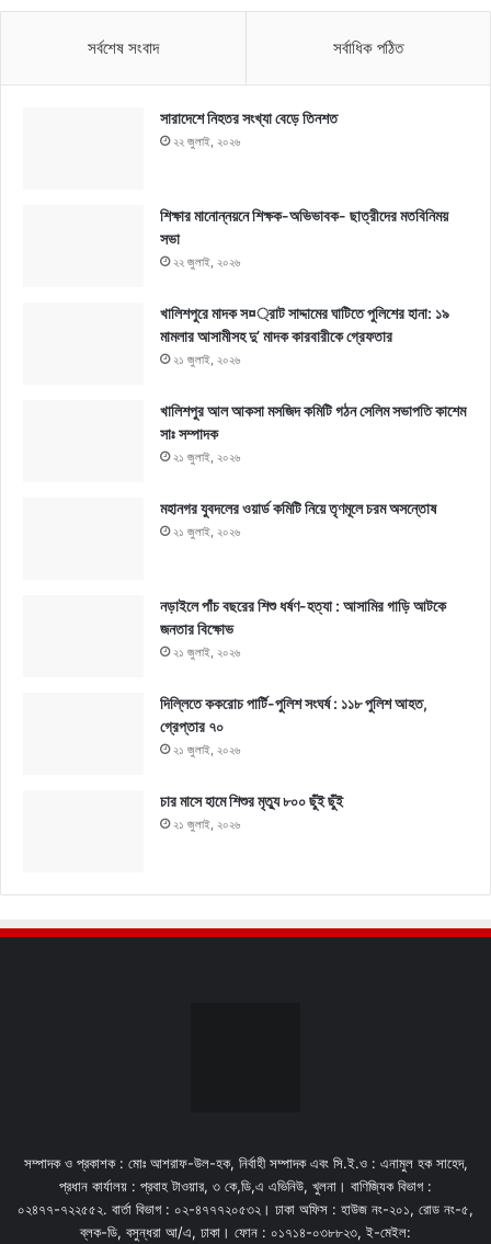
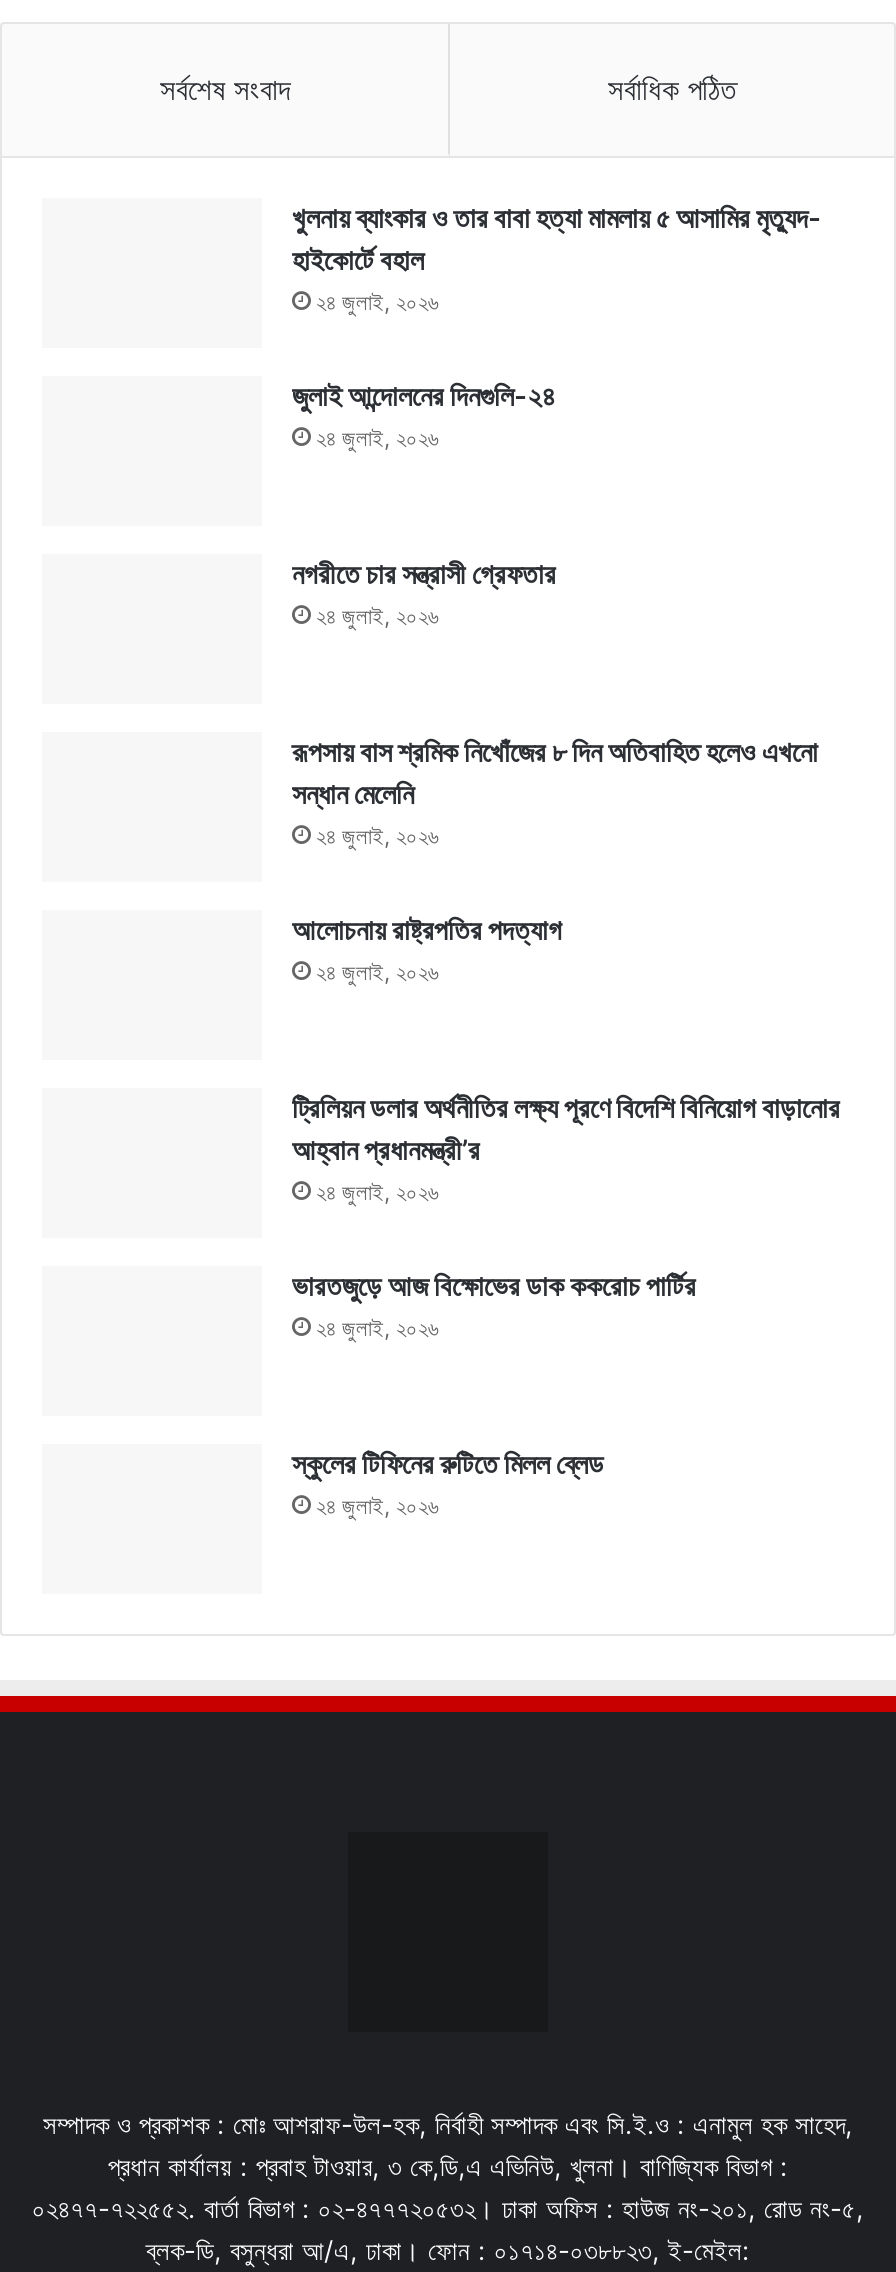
- সারাদেশে নিহতর সংখ্যা বেড়ে তিনশত
- ২২ জুলাই, ২০২৬
+ খুলনায় ব্যাংকার ও তার বাবা হত্যা মামলায় ৫ আসামির মৃত্যুদ-
+ হাইকোর্টে বহাল
+ ২৪ জুলাই, ২০২৬

- শিক্ষার মানোন্নয়নে শিক্ষক-অভিভাবক- ছাত্রীদের মতবিনিময়
- সভা
- ২২ জুলাই, ২০২৬
+ জুলাই আন্দোলনের দিনগুলি-২৪
+ ২৪ জুলাই, ২০২৬

- খালিশপুরে মাদক স¤্রাট সাদ্দামের ঘাটিতে পুলিশের হানা: ১৯
- মামলার আসামীসহ দু’ মাদক কারবারীকে গ্রেফতার
- ২১ জুলাই, ২০২৬
+ নগরীতে চার সন্ত্রাসী গ্রেফতার
+ ২৪ জুলাই, ২০২৬

- খালিশপুর আল আকসা মসজিদ কমিটি গঠন সেলিম সভাপতি কাশেম
- সাঃ সম্পাদক
- ২১ জুলাই, ২০২৬
+ রূপসায় বাস শ্রমিক নিখোঁজের ৮ দিন অতিবাহিত হলেও এখনো
+ সন্ধান মেলেনি
+ ২৪ জুলাই, ২০২৬

- মহানগর যুবদলের ওয়ার্ড কমিটি নিয়ে তৃণমূলে চরম অসন্তোষ
- ২১ জুলাই, ২০২৬
+ আলোচনায় রাষ্ট্রপতির পদত্যাগ
+ ২৪ জুলাই, ২০২৬

- নড়াইলে পাঁচ বছরের শিশু ধর্ষণ-হত্যা : আসামির গাড়ি আটকে
- জনতার বিক্ষোভ
- ২১ জুলাই, ২০২৬
+ ট্রিলিয়ন ডলার অর্থনীতির লক্ষ্য পূরণে বিদেশি বিনিয়োগ বাড়ানোর
+ আহ্বান প্রধানমন্ত্রী’র
+ ২৪ জুলাই, ২০২৬

- দিল্লিতে ককরোচ পার্টি-পুলিশ সংঘর্ষ : ১১৮ পুলিশ আহত,
- গ্রেপ্তার ৭০
- ২১ জুলাই, ২০২৬
+ ভারতজুড়ে আজ বিক্ষোভের ডাক ককরোচ পার্টির
+ ২৪ জুলাই, ২০২৬

- চার মাসে হামে শিশুর মৃত্যু ৮০০ ছুঁই ছুঁই
- ২১ জুলাই, ২০২৬
+ স্কুলের টিফিনের রুটিতে মিলল ব্লেড
+ ২৪ জুলাই, ২০২৬
